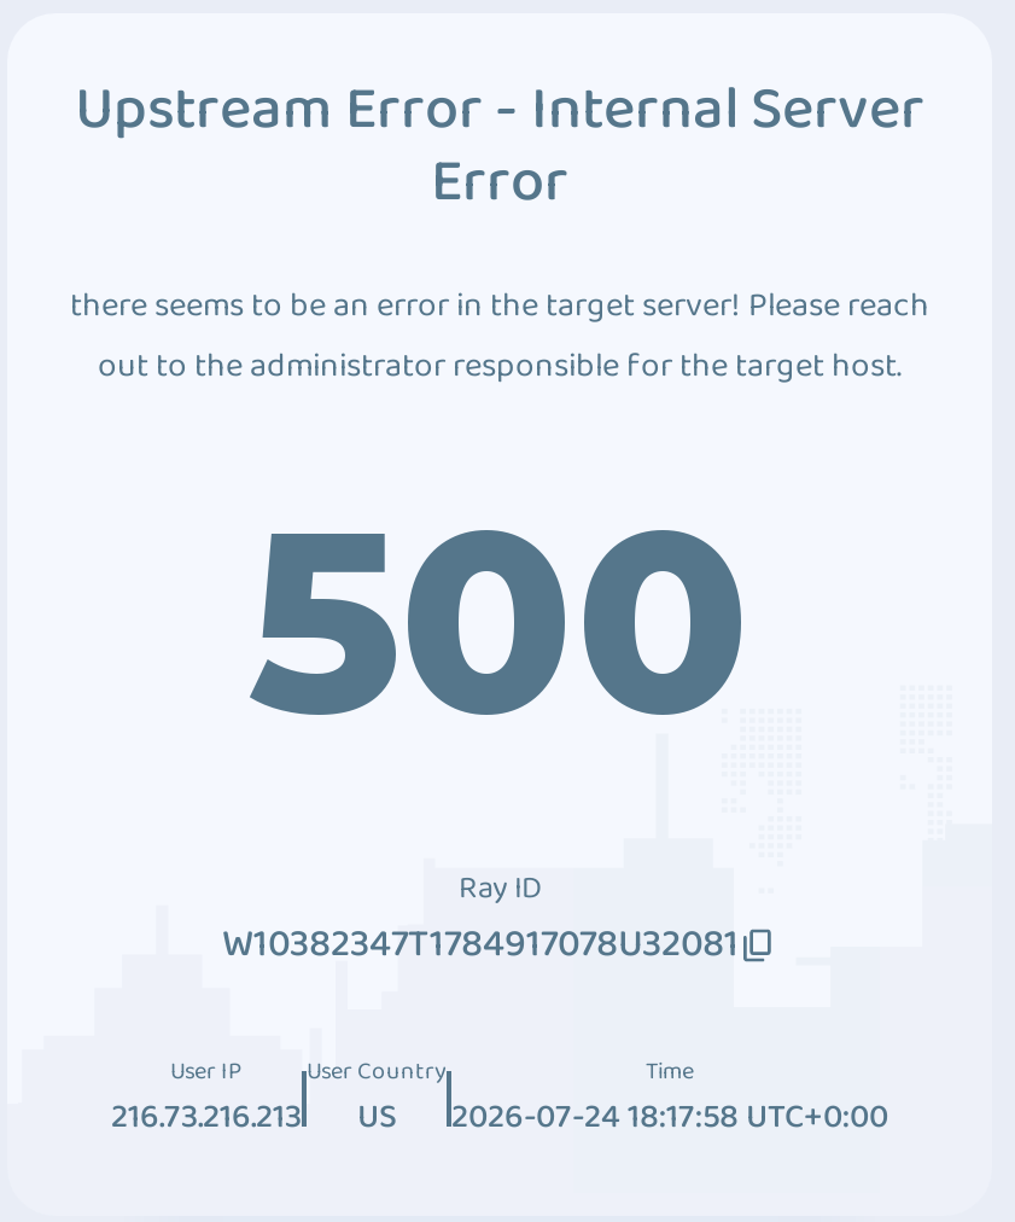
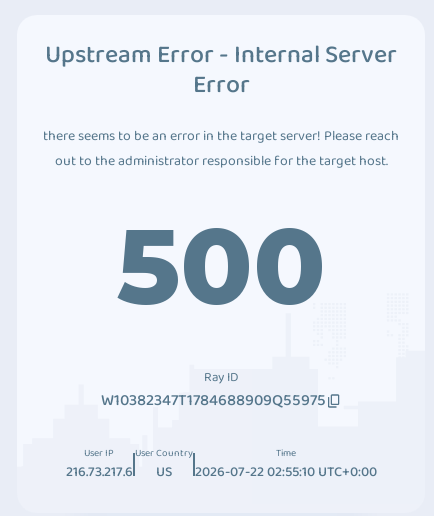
- W10382347T1784917078U32081
+ W10382347T1784688909Q55975

- 216.73.216.213
+ 216.73.217.6

- 2026-07-24 18:17:58 UTC+0:00
+ 2026-07-22 02:55:10 UTC+0:00
